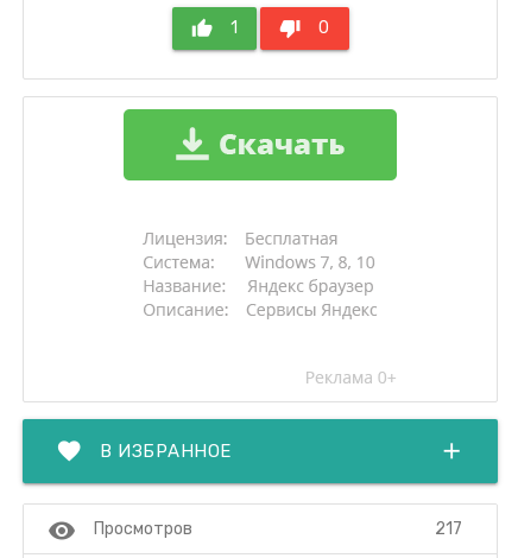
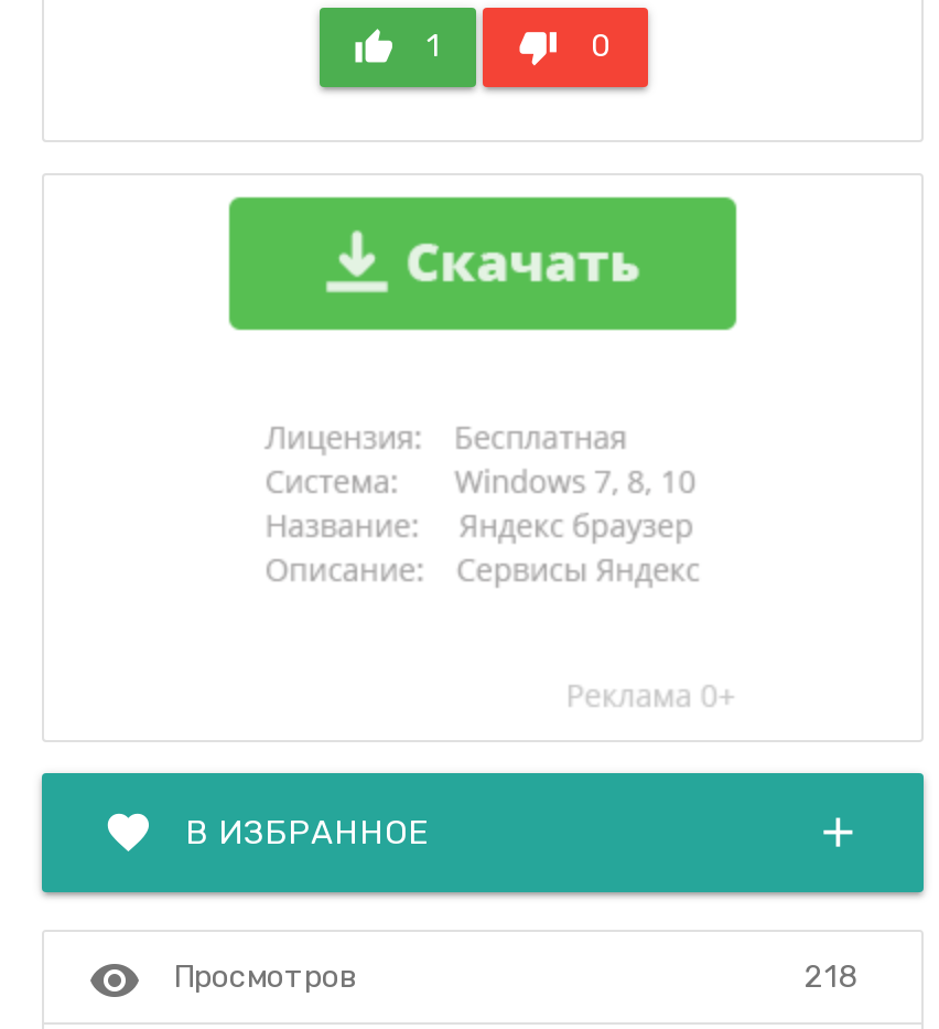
- 217
+ 218
